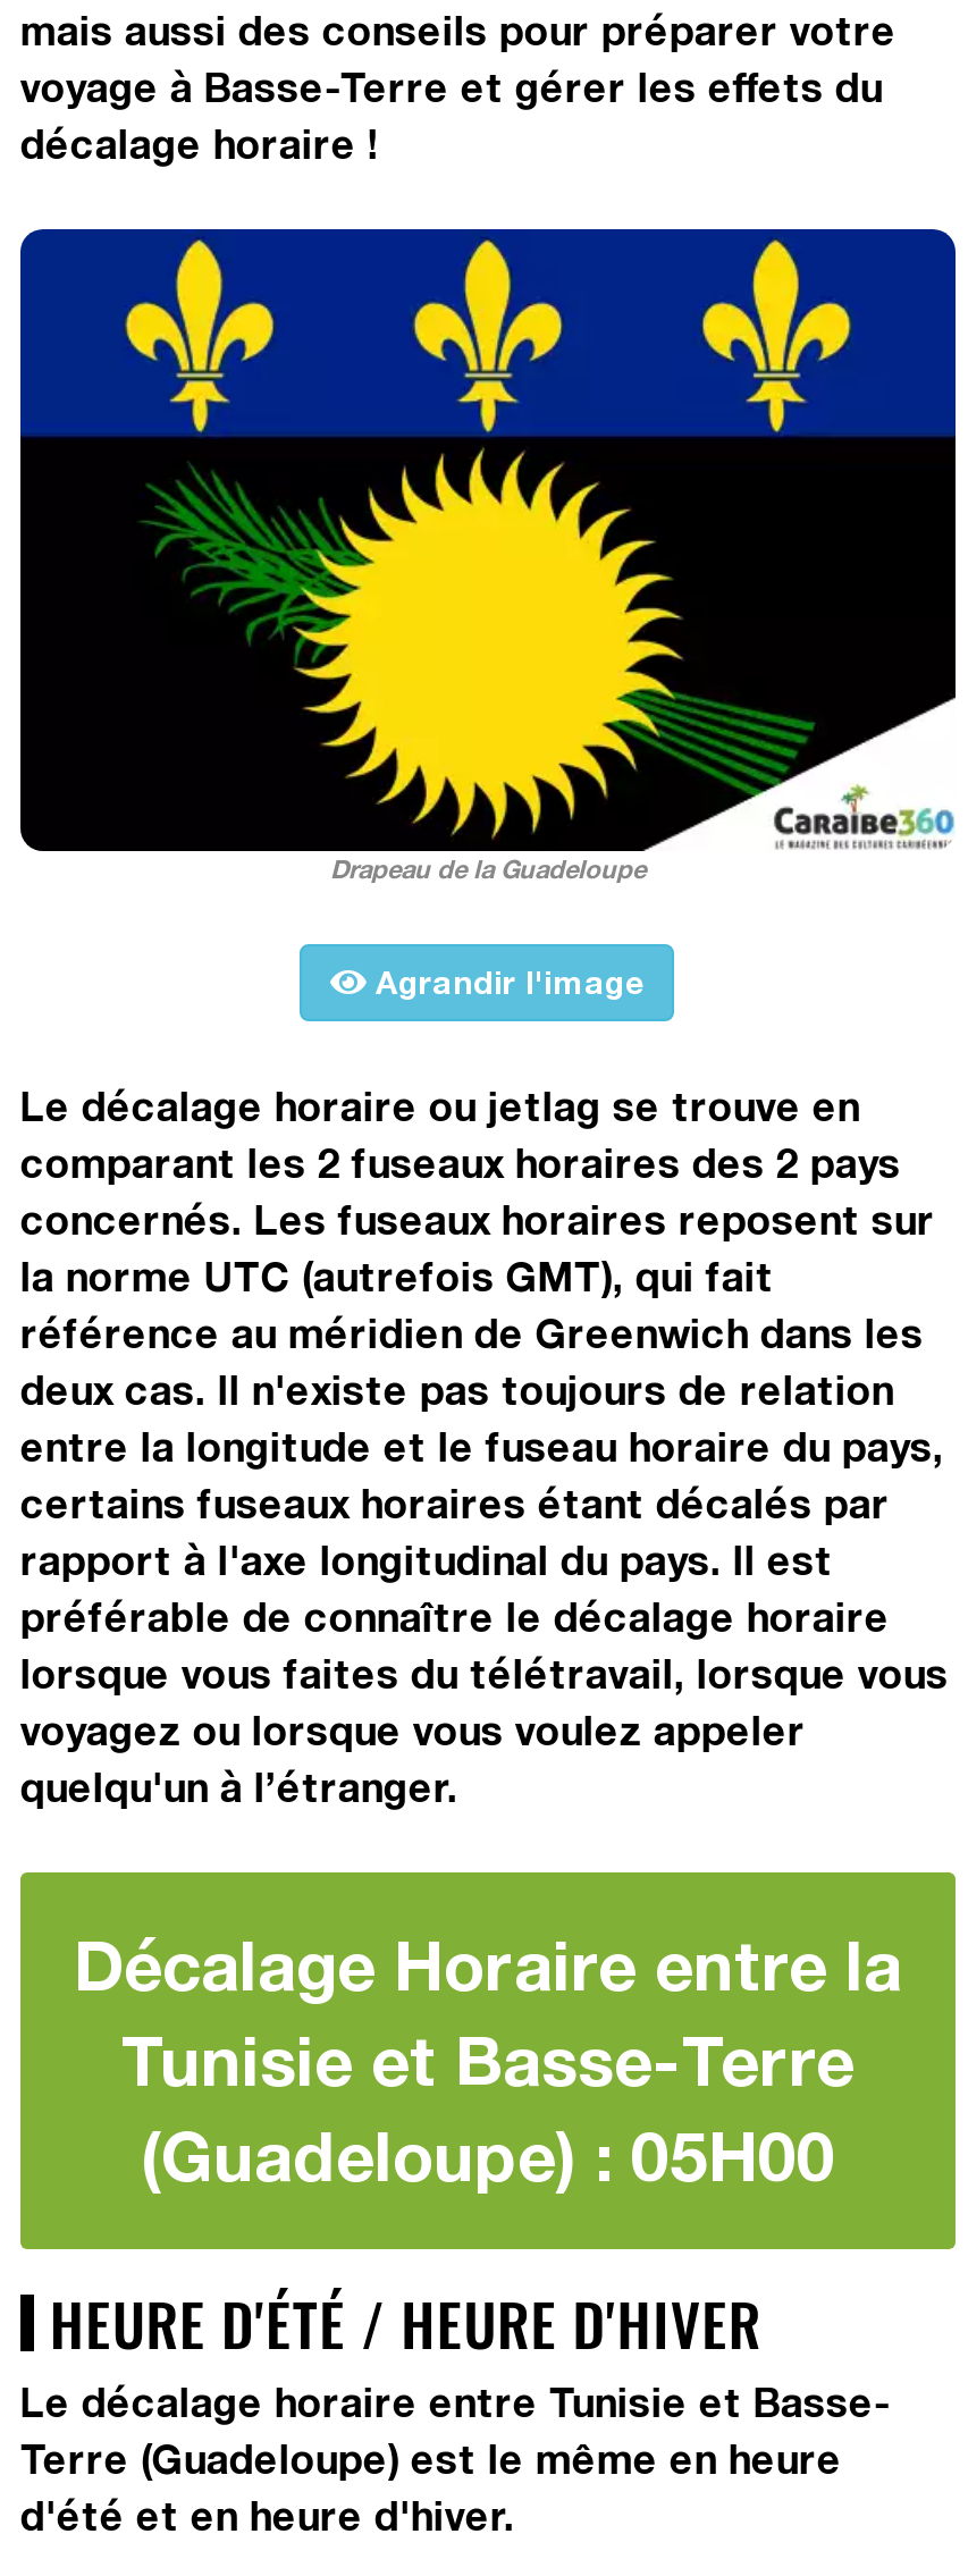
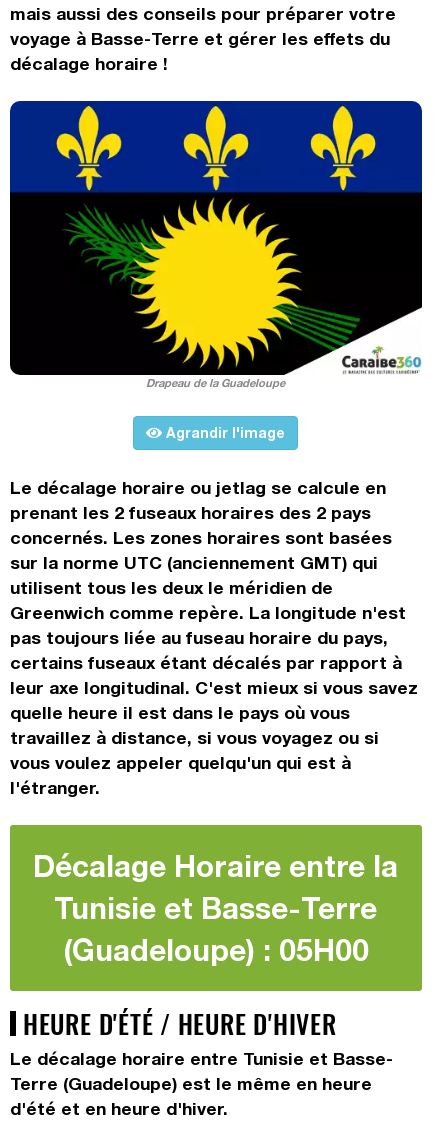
- Le décalage horaire ou jetlag se trouve en
- comparant les 2 fuseaux horaires des 2 pays
- concernés. Les fuseaux horaires reposent sur
- la norme UTC (autrefois GMT), qui fait
- référence au méridien de Greenwich dans les
- deux cas. Il n'existe pas toujours de relation
- entre la longitude et le fuseau horaire du pays,
- certains fuseaux horaires étant décalés par
- rapport à l'axe longitudinal du pays. Il est
- préférable de connaître le décalage horaire
- lorsque vous faites du télétravail, lorsque vous
- voyagez ou lorsque vous voulez appeler
- quelqu'un à l’étranger.
+ Le décalage horaire ou jetlag se calcule en
+ prenant les 2 fuseaux horaires des 2 pays
+ concernés. Les zones horaires sont basées
+ sur la norme UTC (anciennement GMT) qui
+ utilisent tous les deux le méridien de
+ Greenwich comme repère. La longitude n'est
+ pas toujours liée au fuseau horaire du pays,
+ certains fuseaux étant décalés par rapport à
+ leur axe longitudinal. C'est mieux si vous savez
+ quelle heure il est dans le pays où vous
+ travaillez à distance, si vous voyagez ou si
+ vous voulez appeler quelqu'un qui est à
+ l'étranger.
